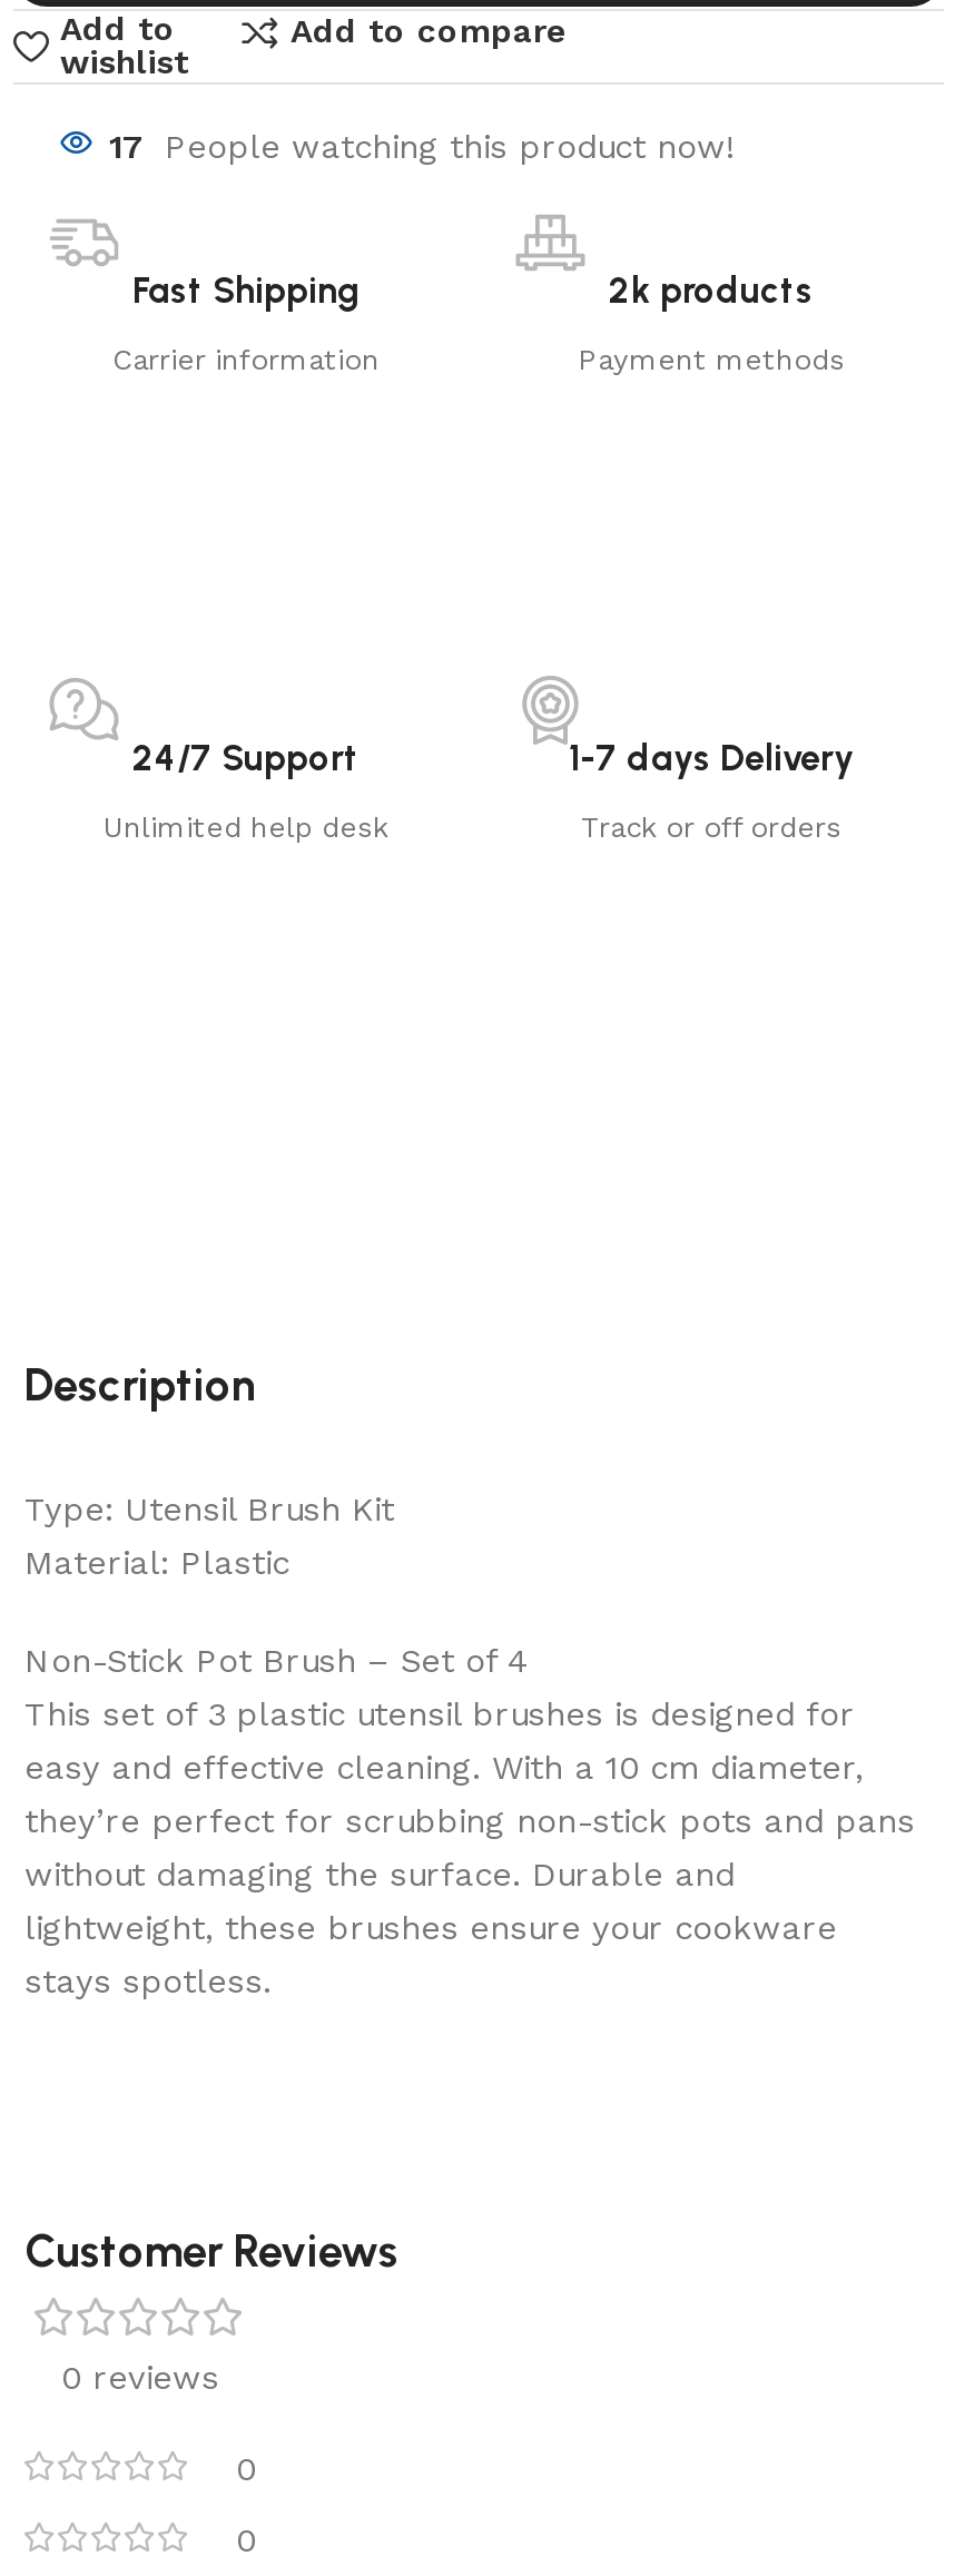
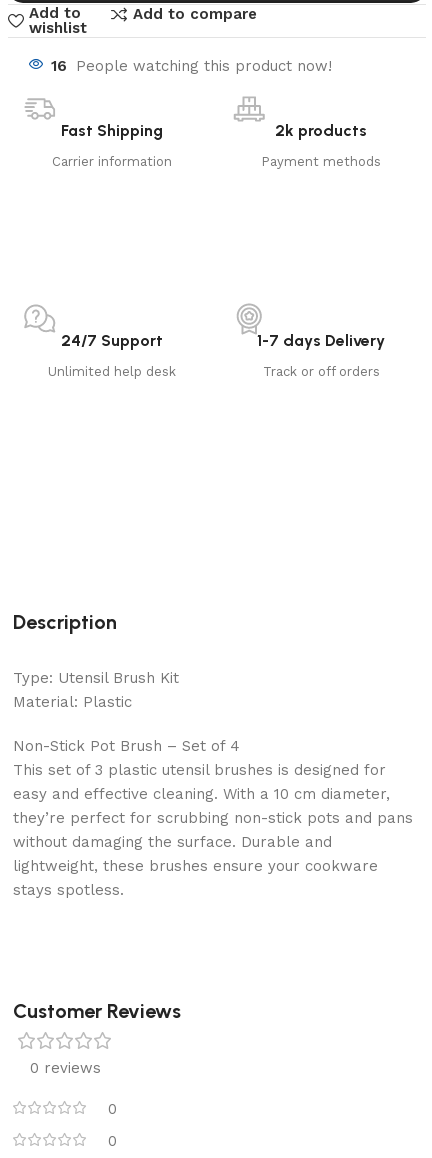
- 17 People watching this product now!
+ 16 People watching this product now!
